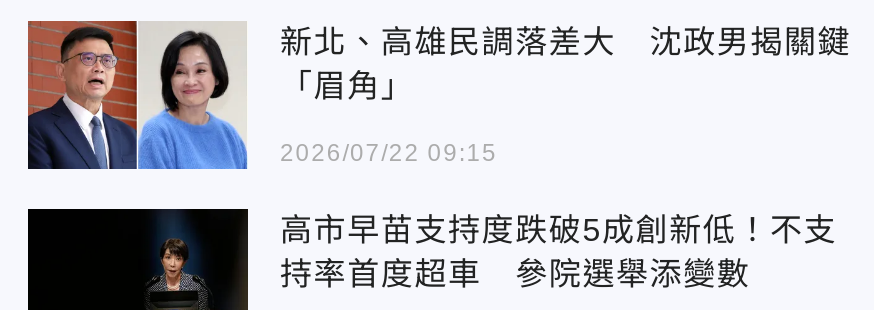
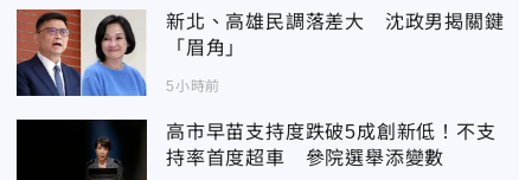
- 2026/07/22 09:15
+ 5小時前
